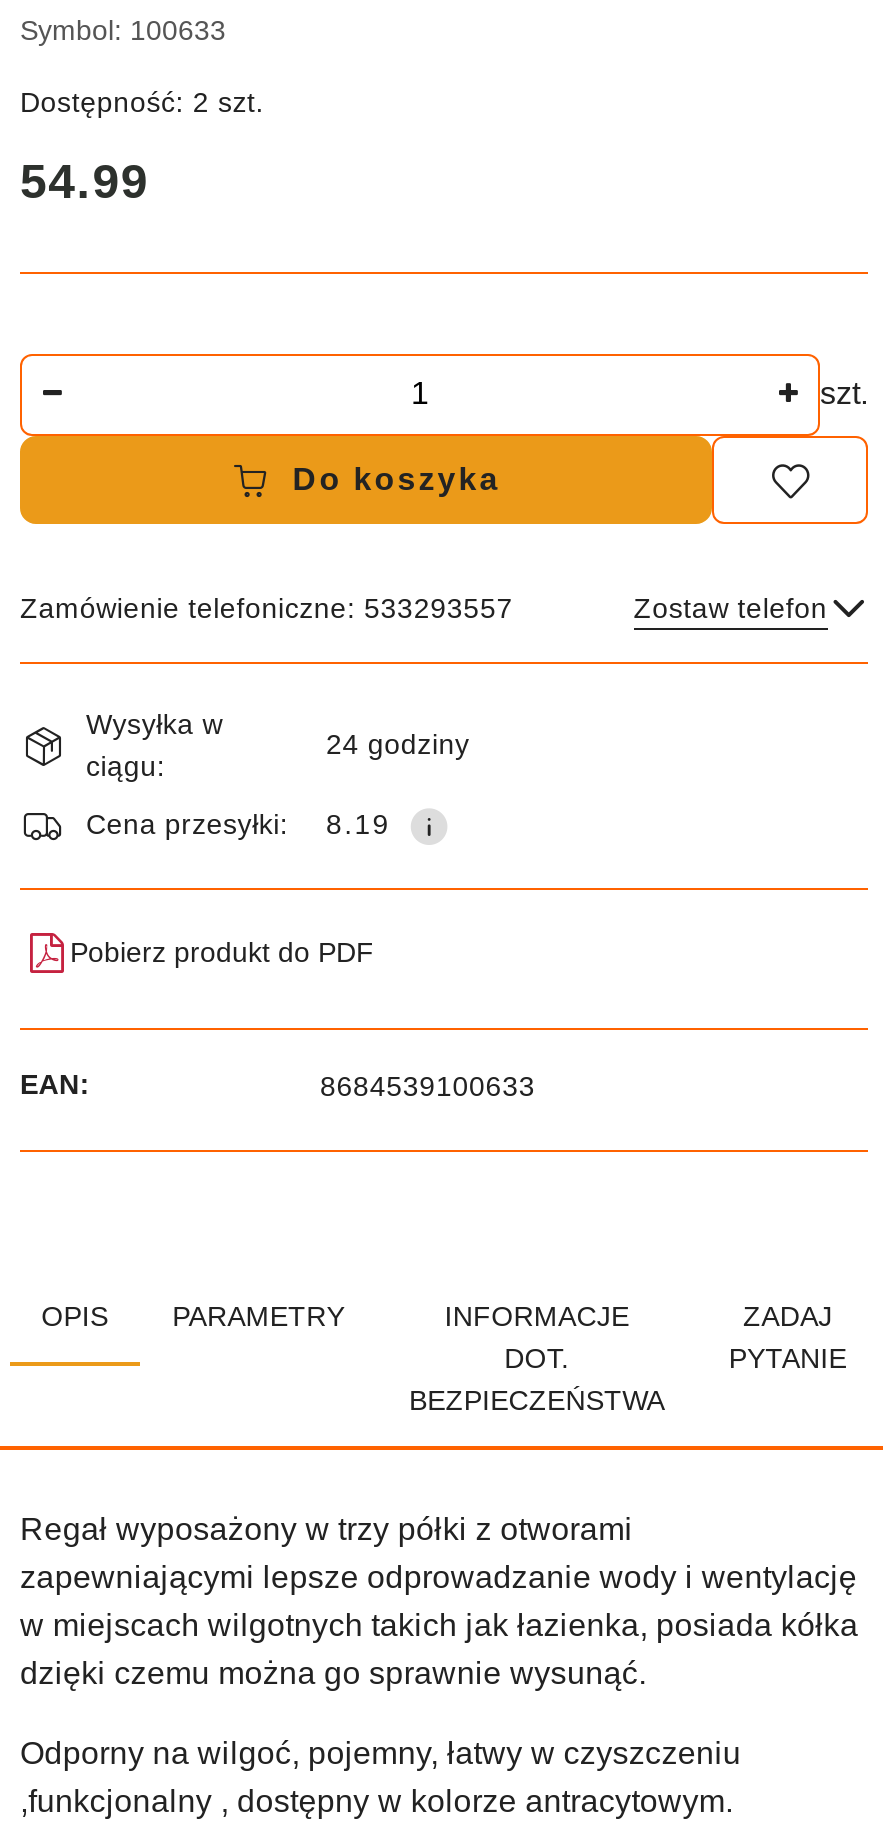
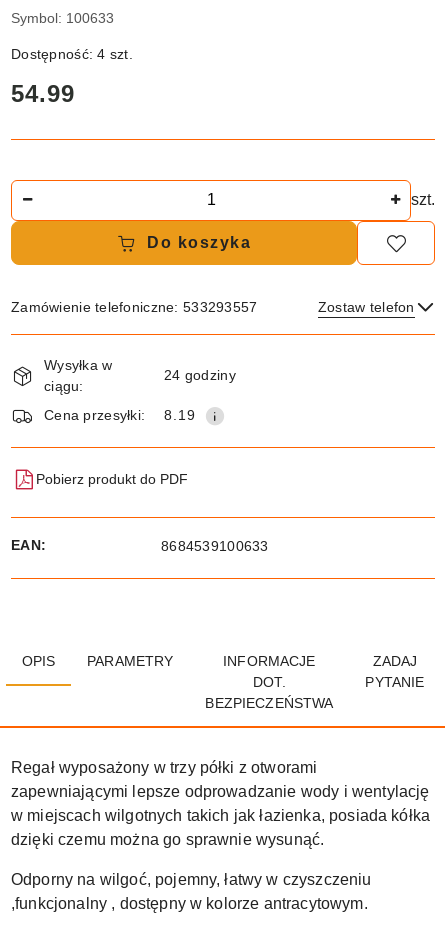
- Dostępność: 2 szt.
+ Dostępność: 4 szt.
